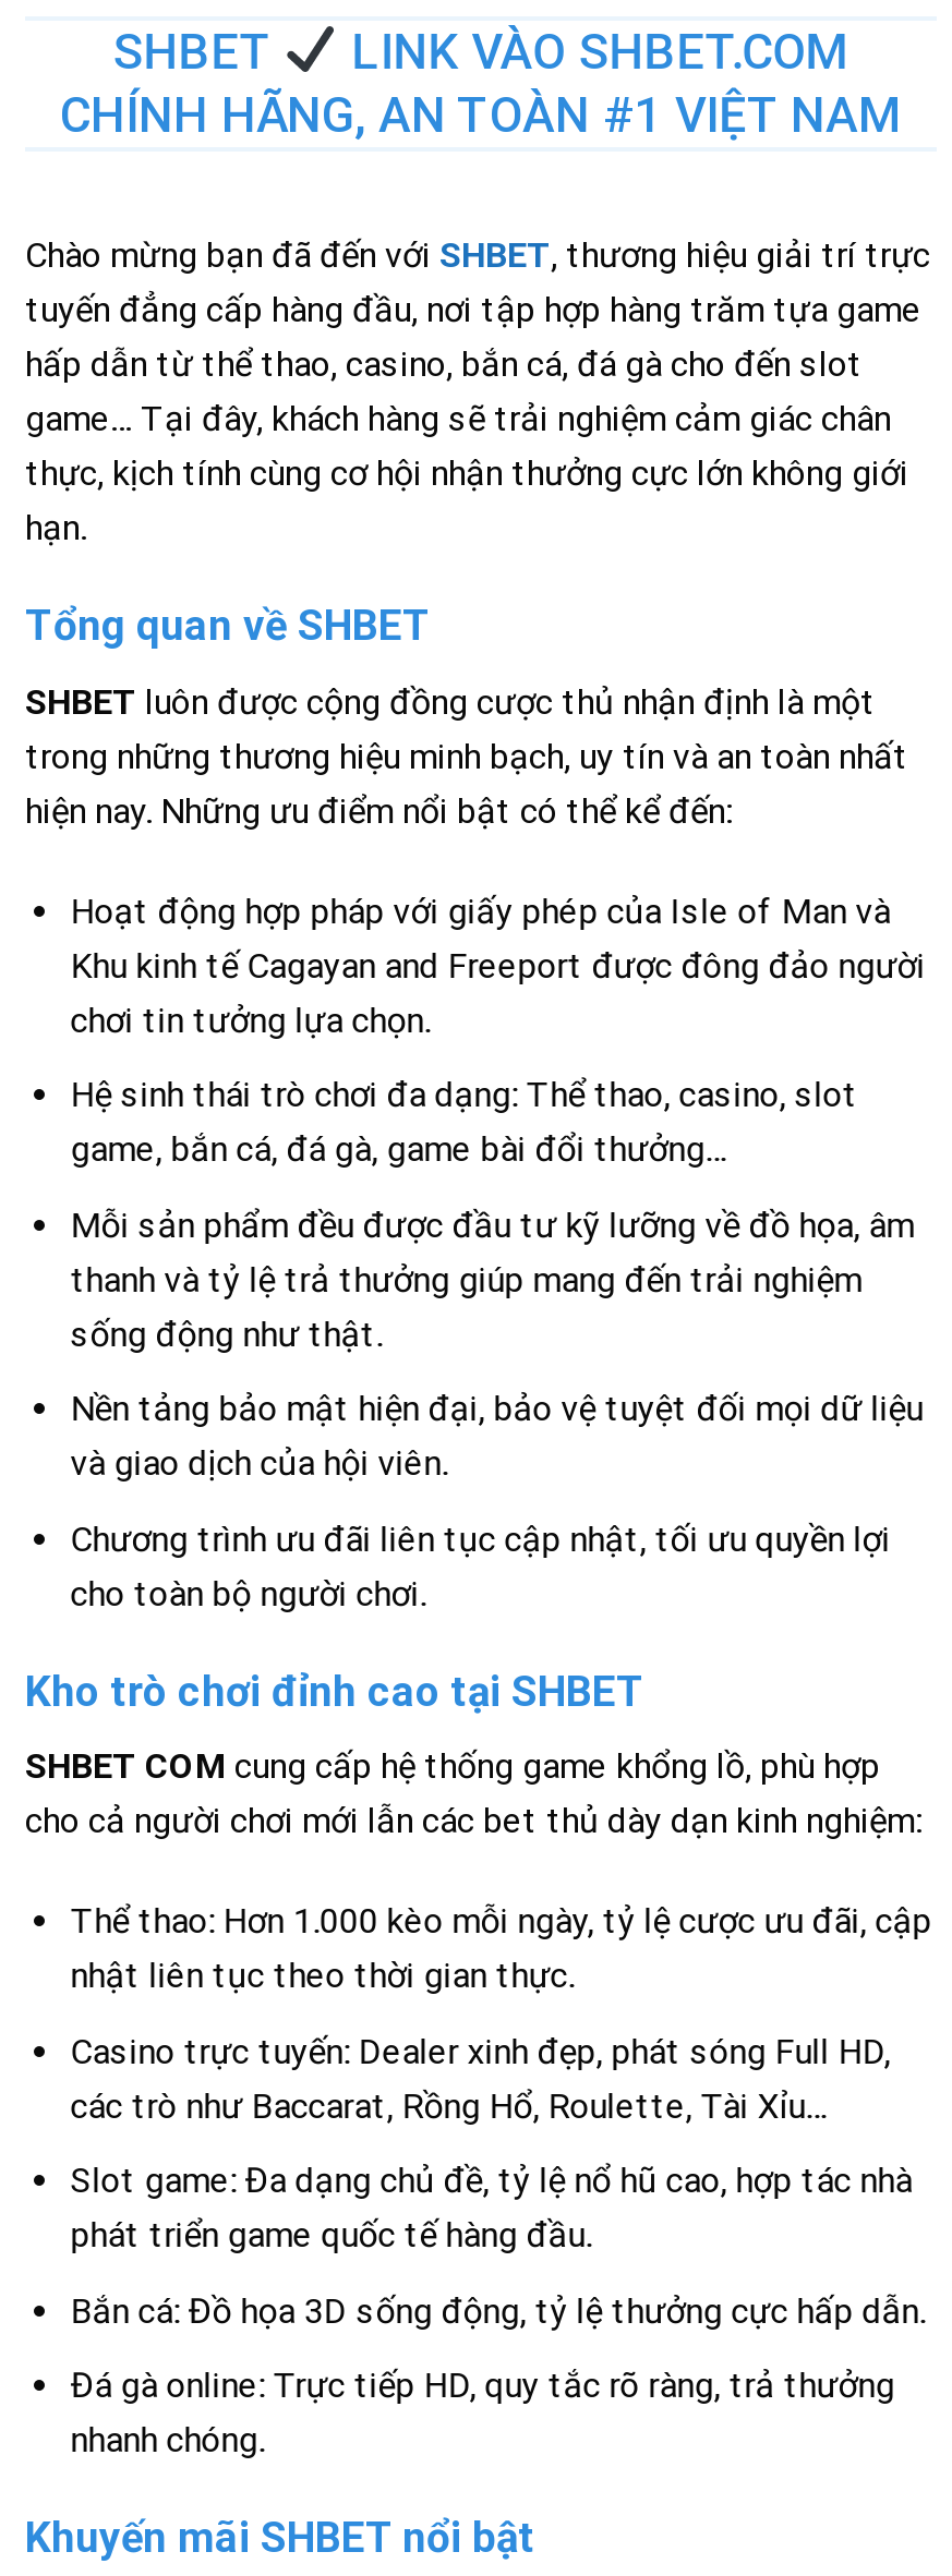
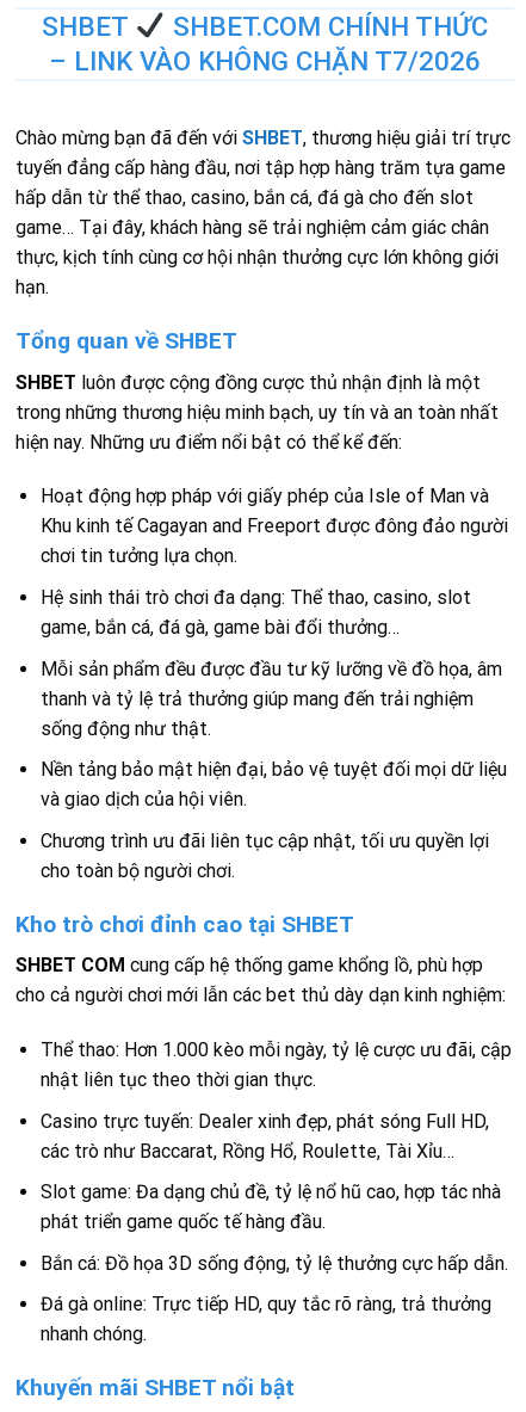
- LINK VÀO SHBET.COM
- CHÍNH HÃNG, AN TOÀN #1 VIỆT NAM
+ SHBET.COM CHÍNH THỨC
+ – LINK VÀO KHÔNG CHẶN T7/2026
